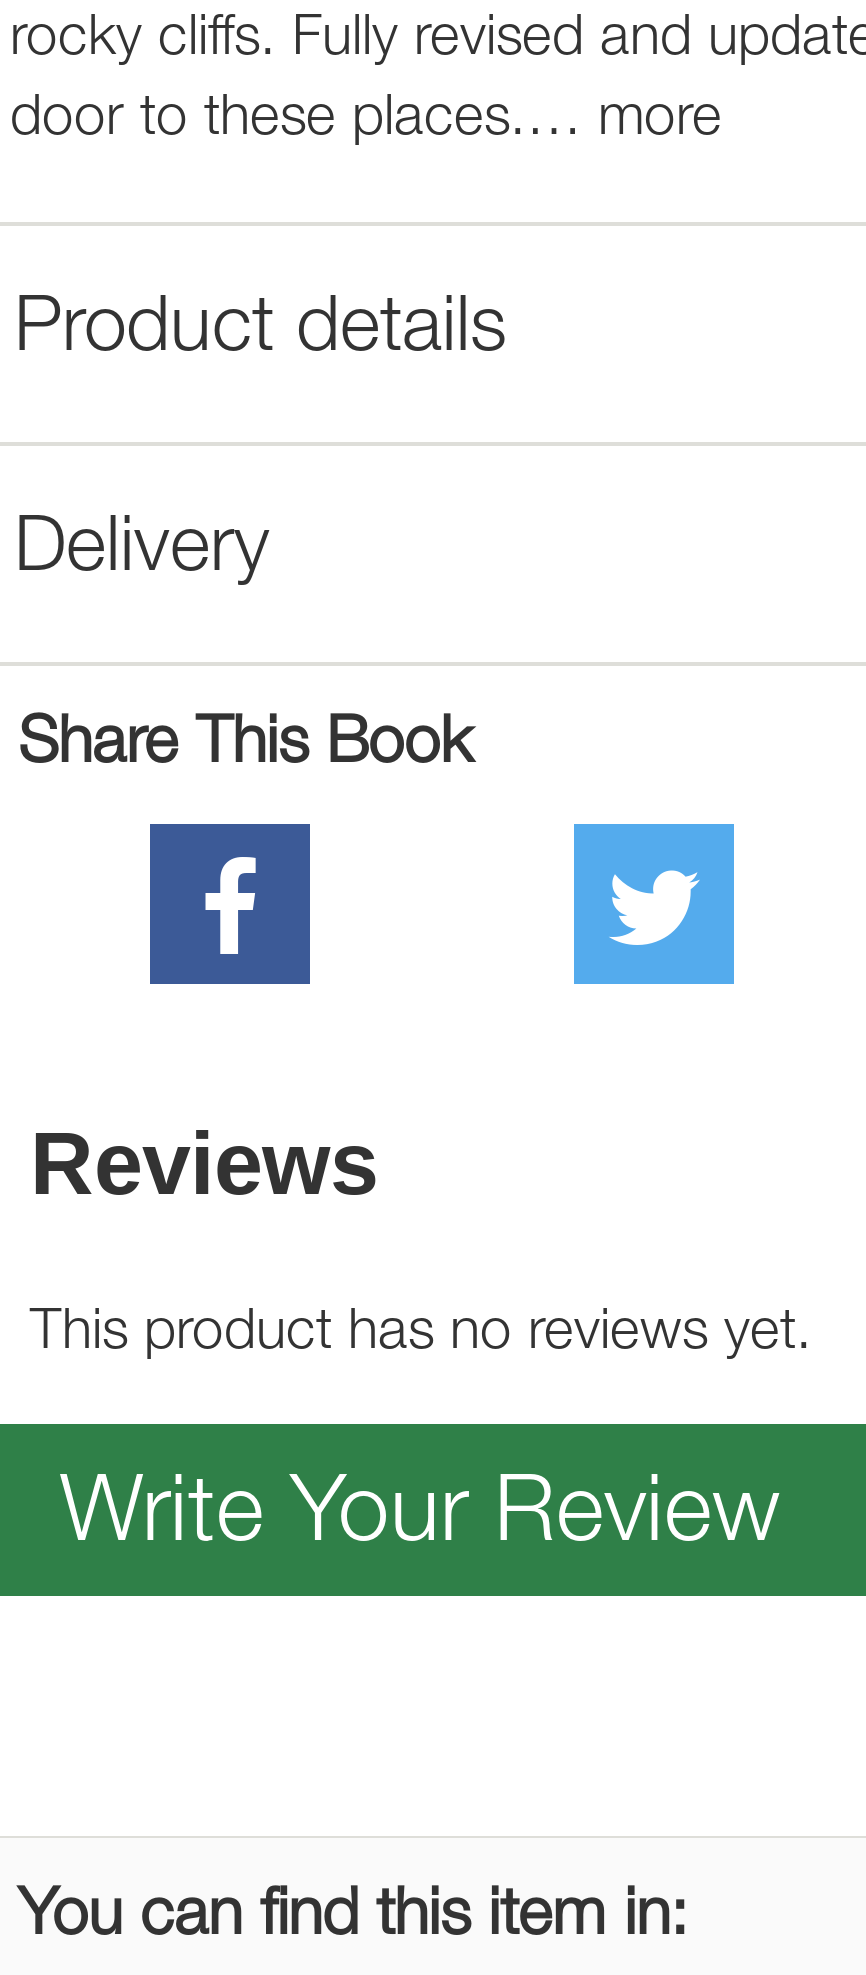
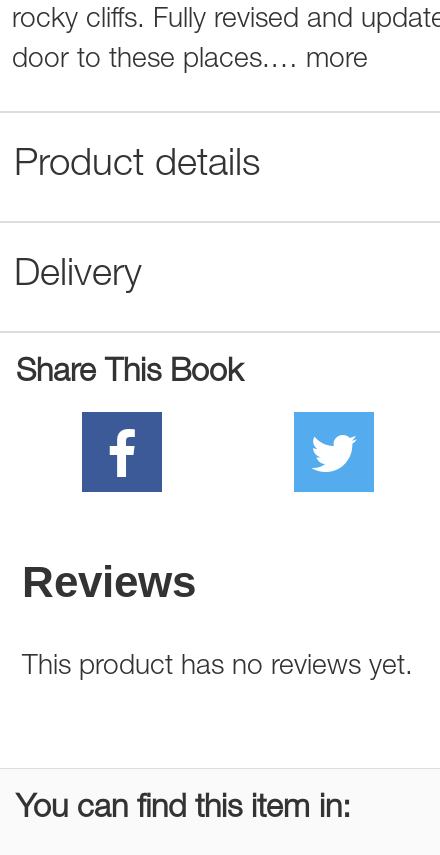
- Write Your Review
